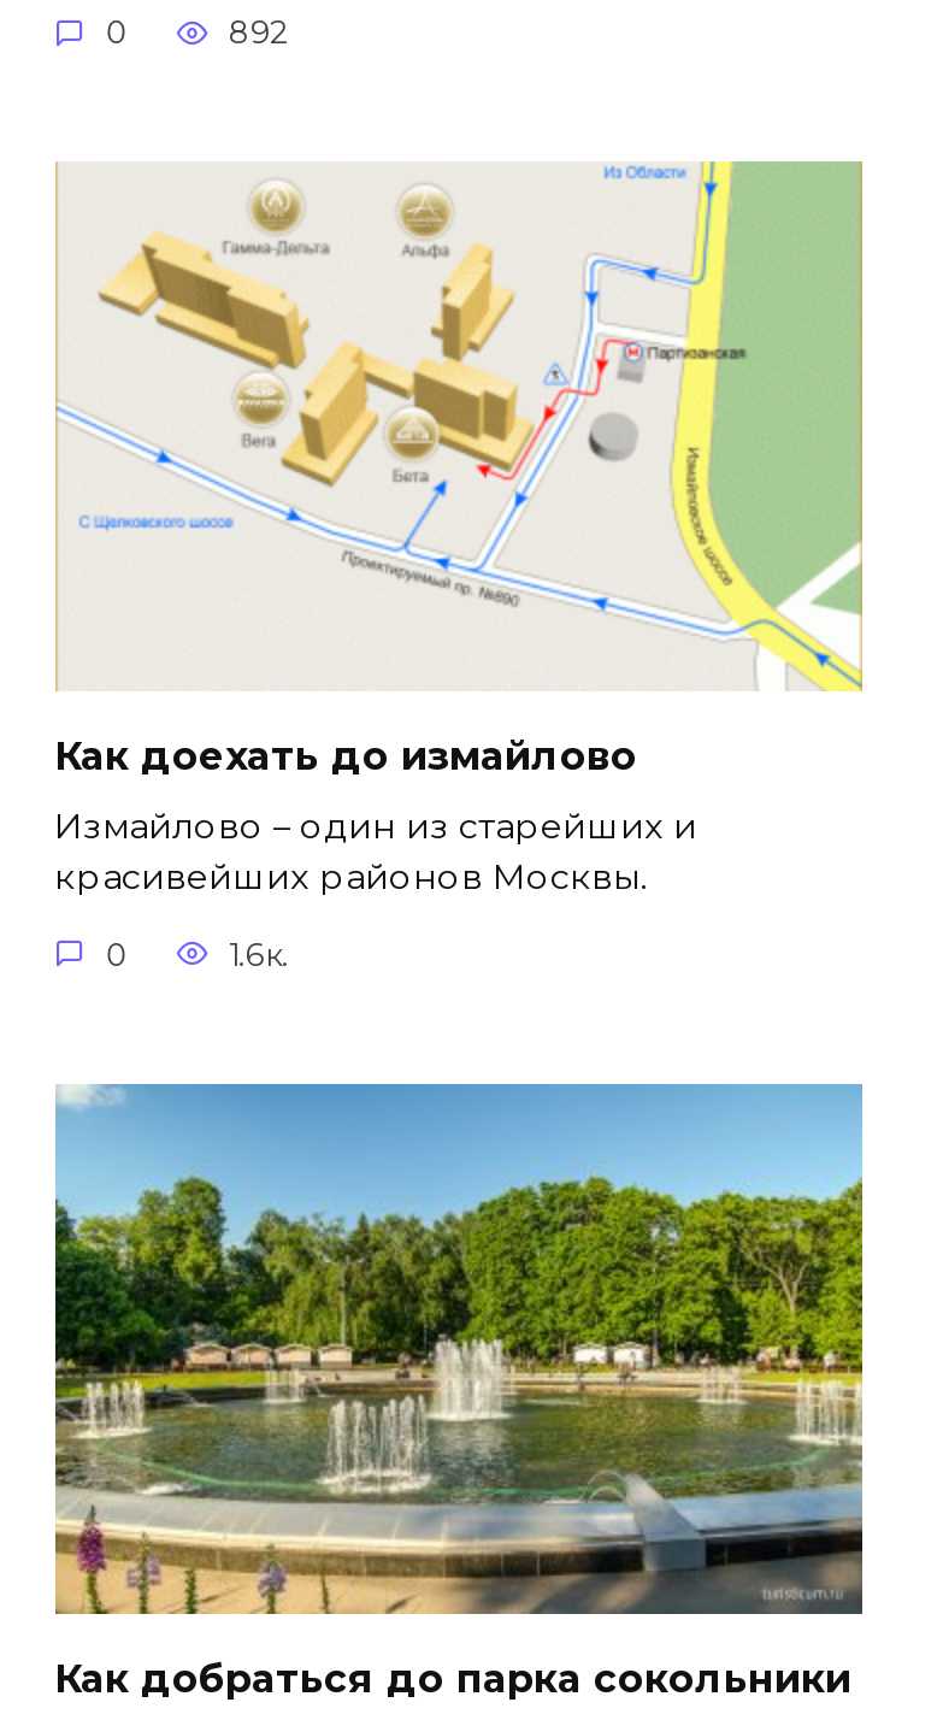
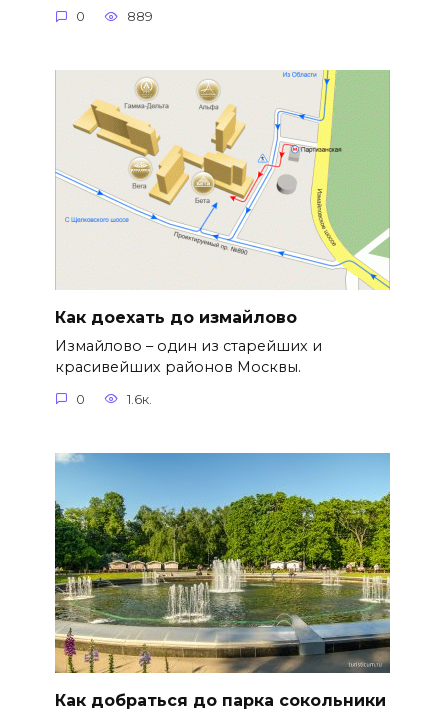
- 892
+ 889
